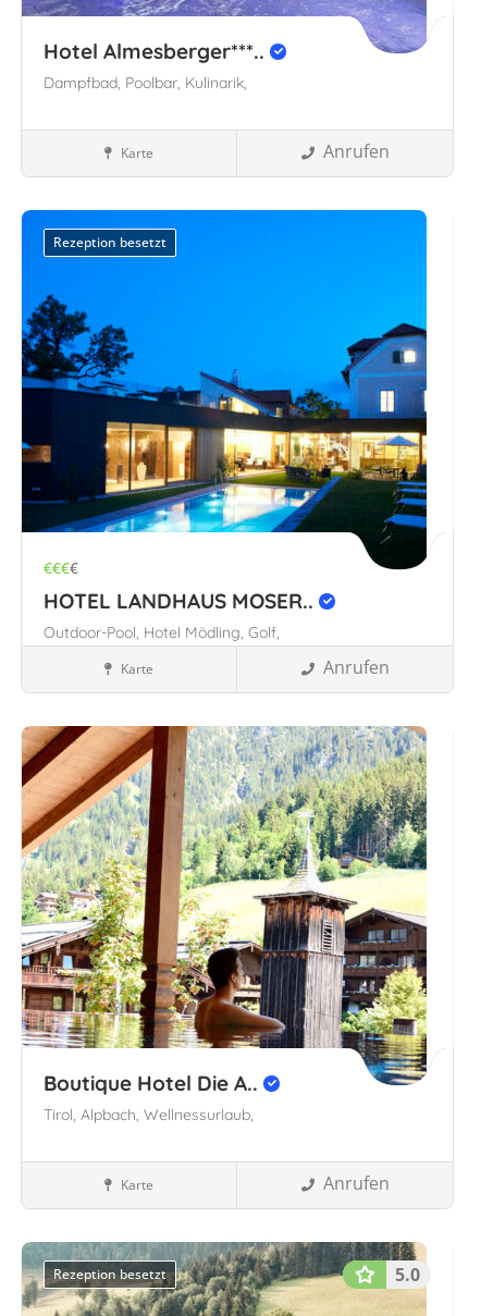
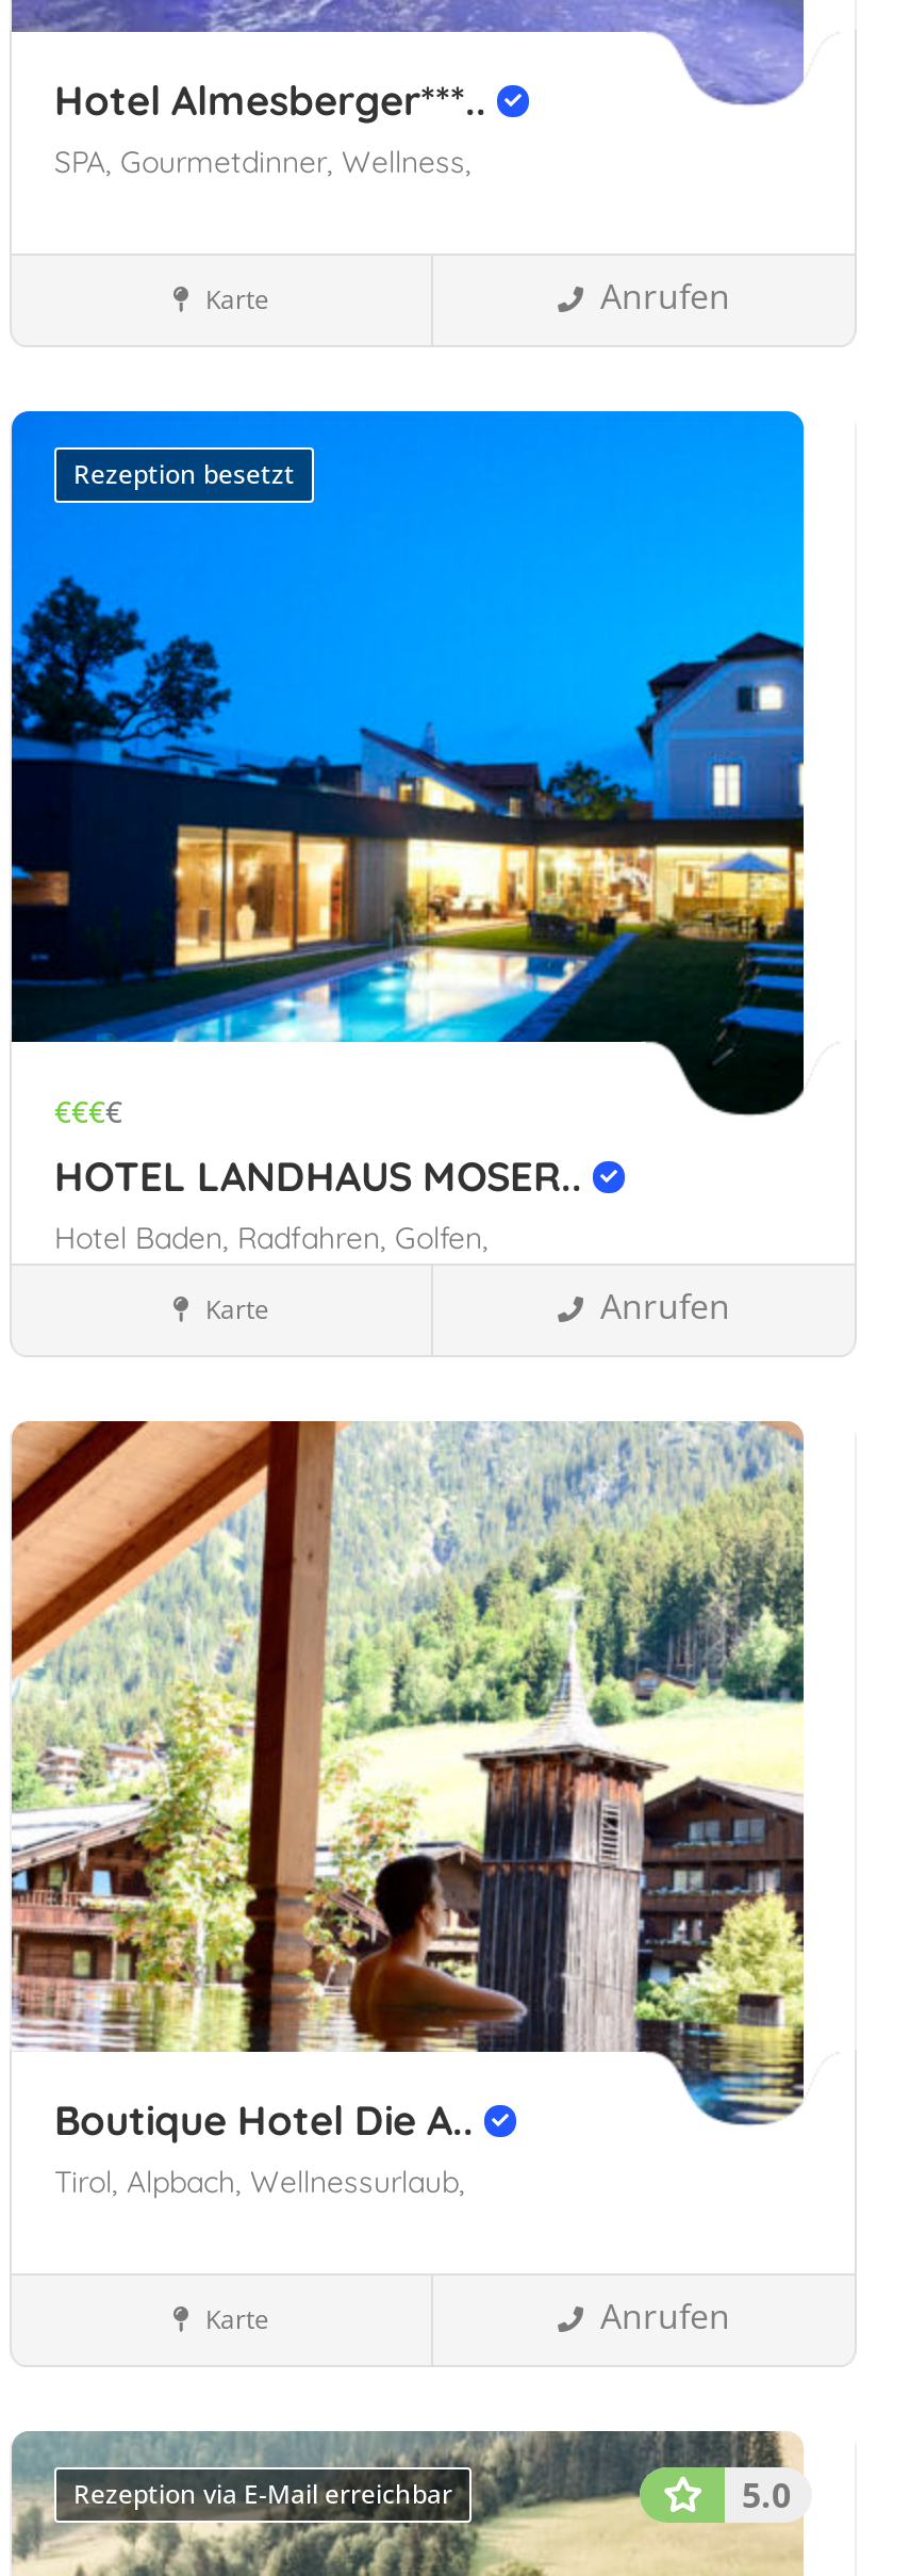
- Dampfbad, Poolbar, Kulinarik,
+ SPA, Gourmetdinner, Wellness,

- Outdoor-Pool, Hotel Mödling, Golf,
+ Hotel Baden, Radfahren, Golfen,

- Rezeption besetzt
+ Rezeption via E-Mail erreichbar
